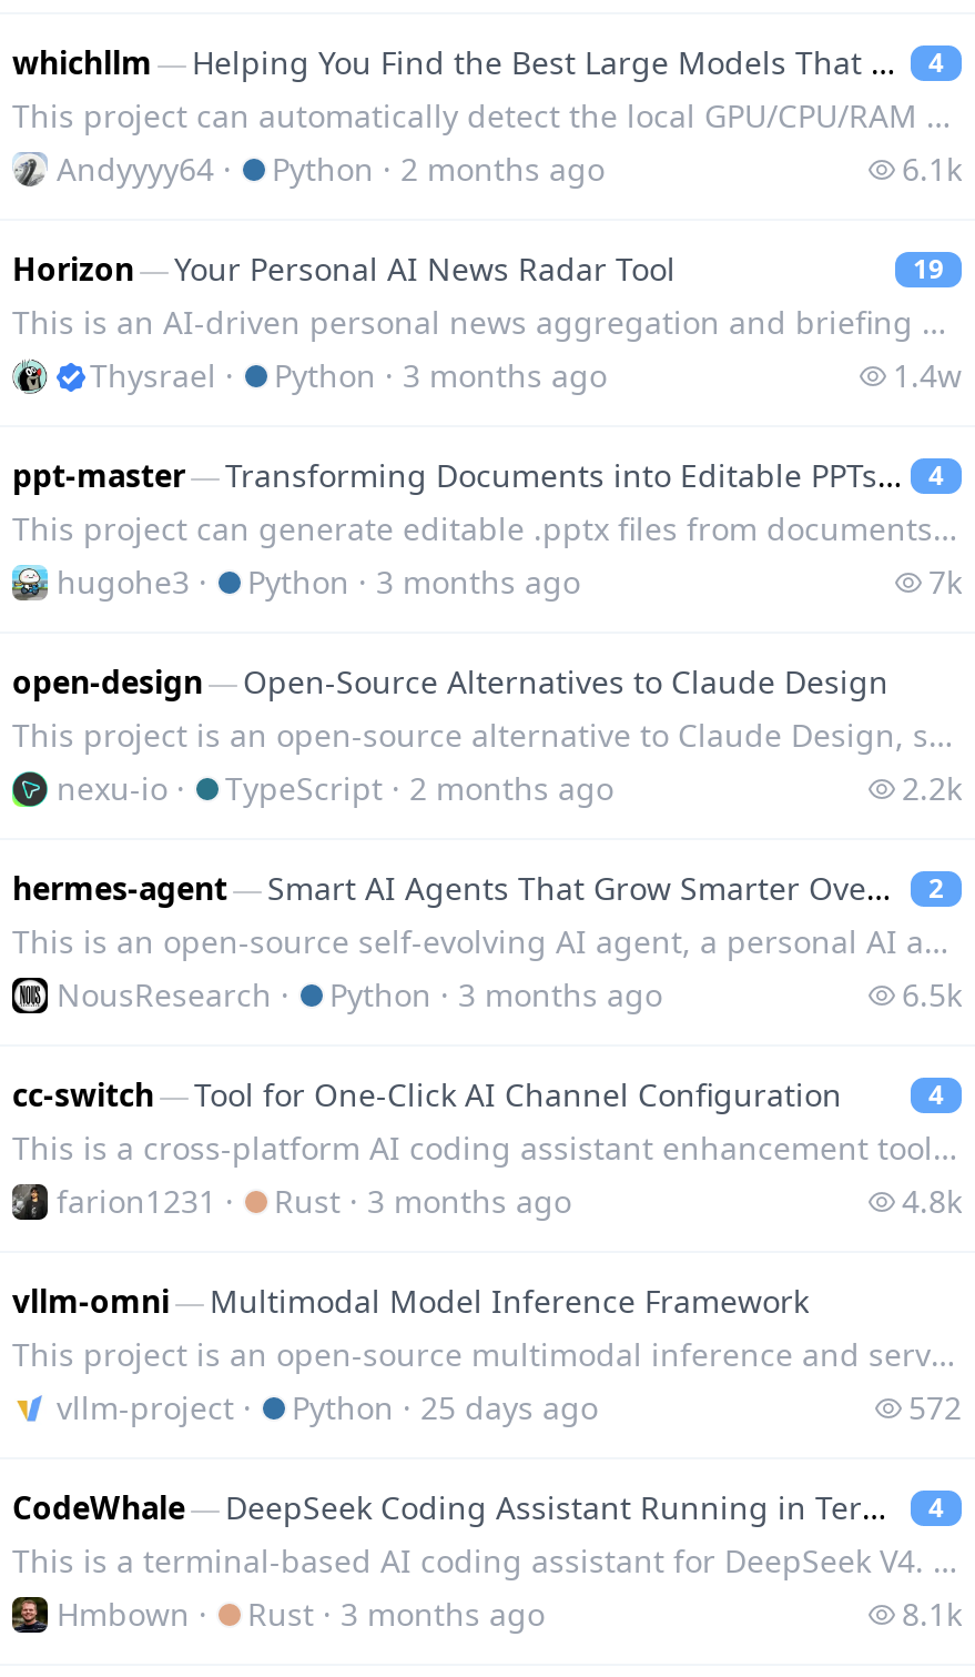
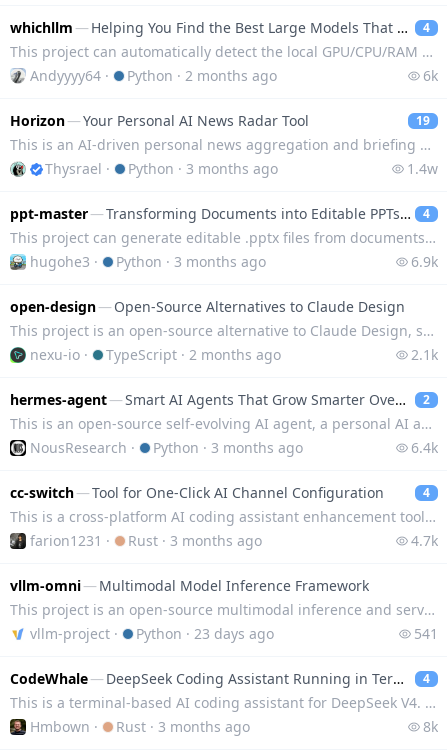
- 6.1k
+ 6k

- 7k
+ 6.9k

- 2.2k
+ 2.1k

- 6.5k
+ 6.4k

- 4.8k
+ 4.7k

- Python · 25 days ago
+ Python · 23 days ago

- 572
+ 541

- 8.1k
+ 8k
